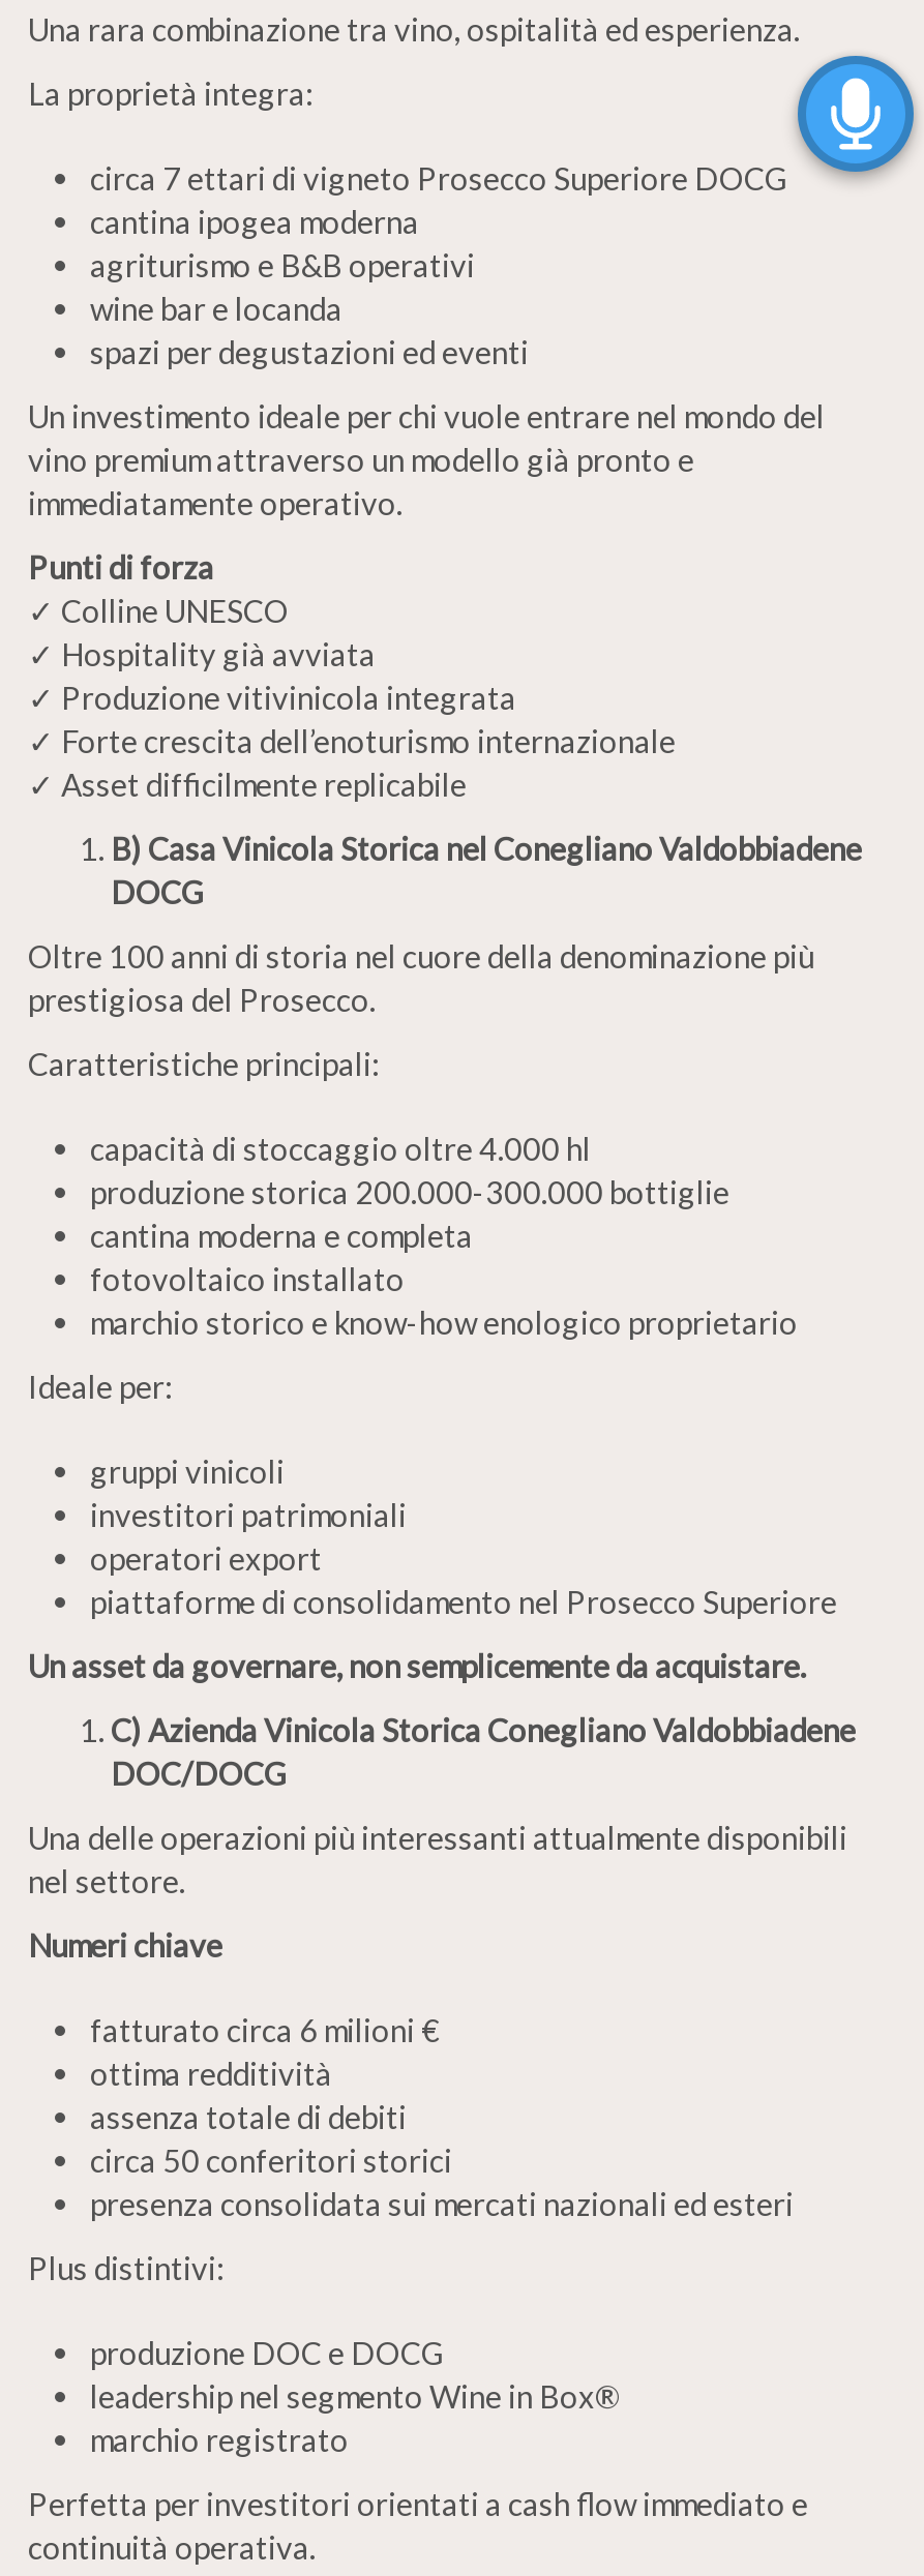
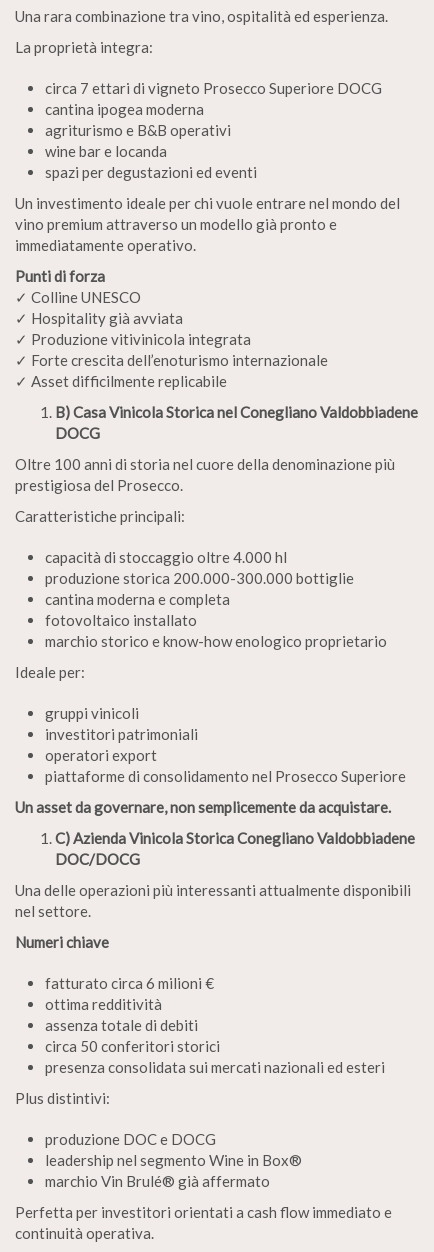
- [image]

- marchio registrato
+ marchio Vin Brulé® già affermato
